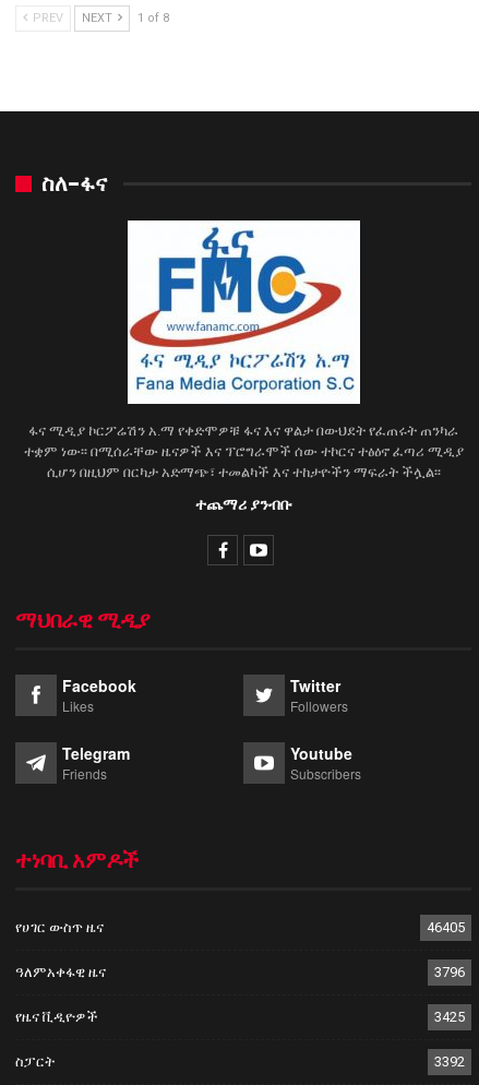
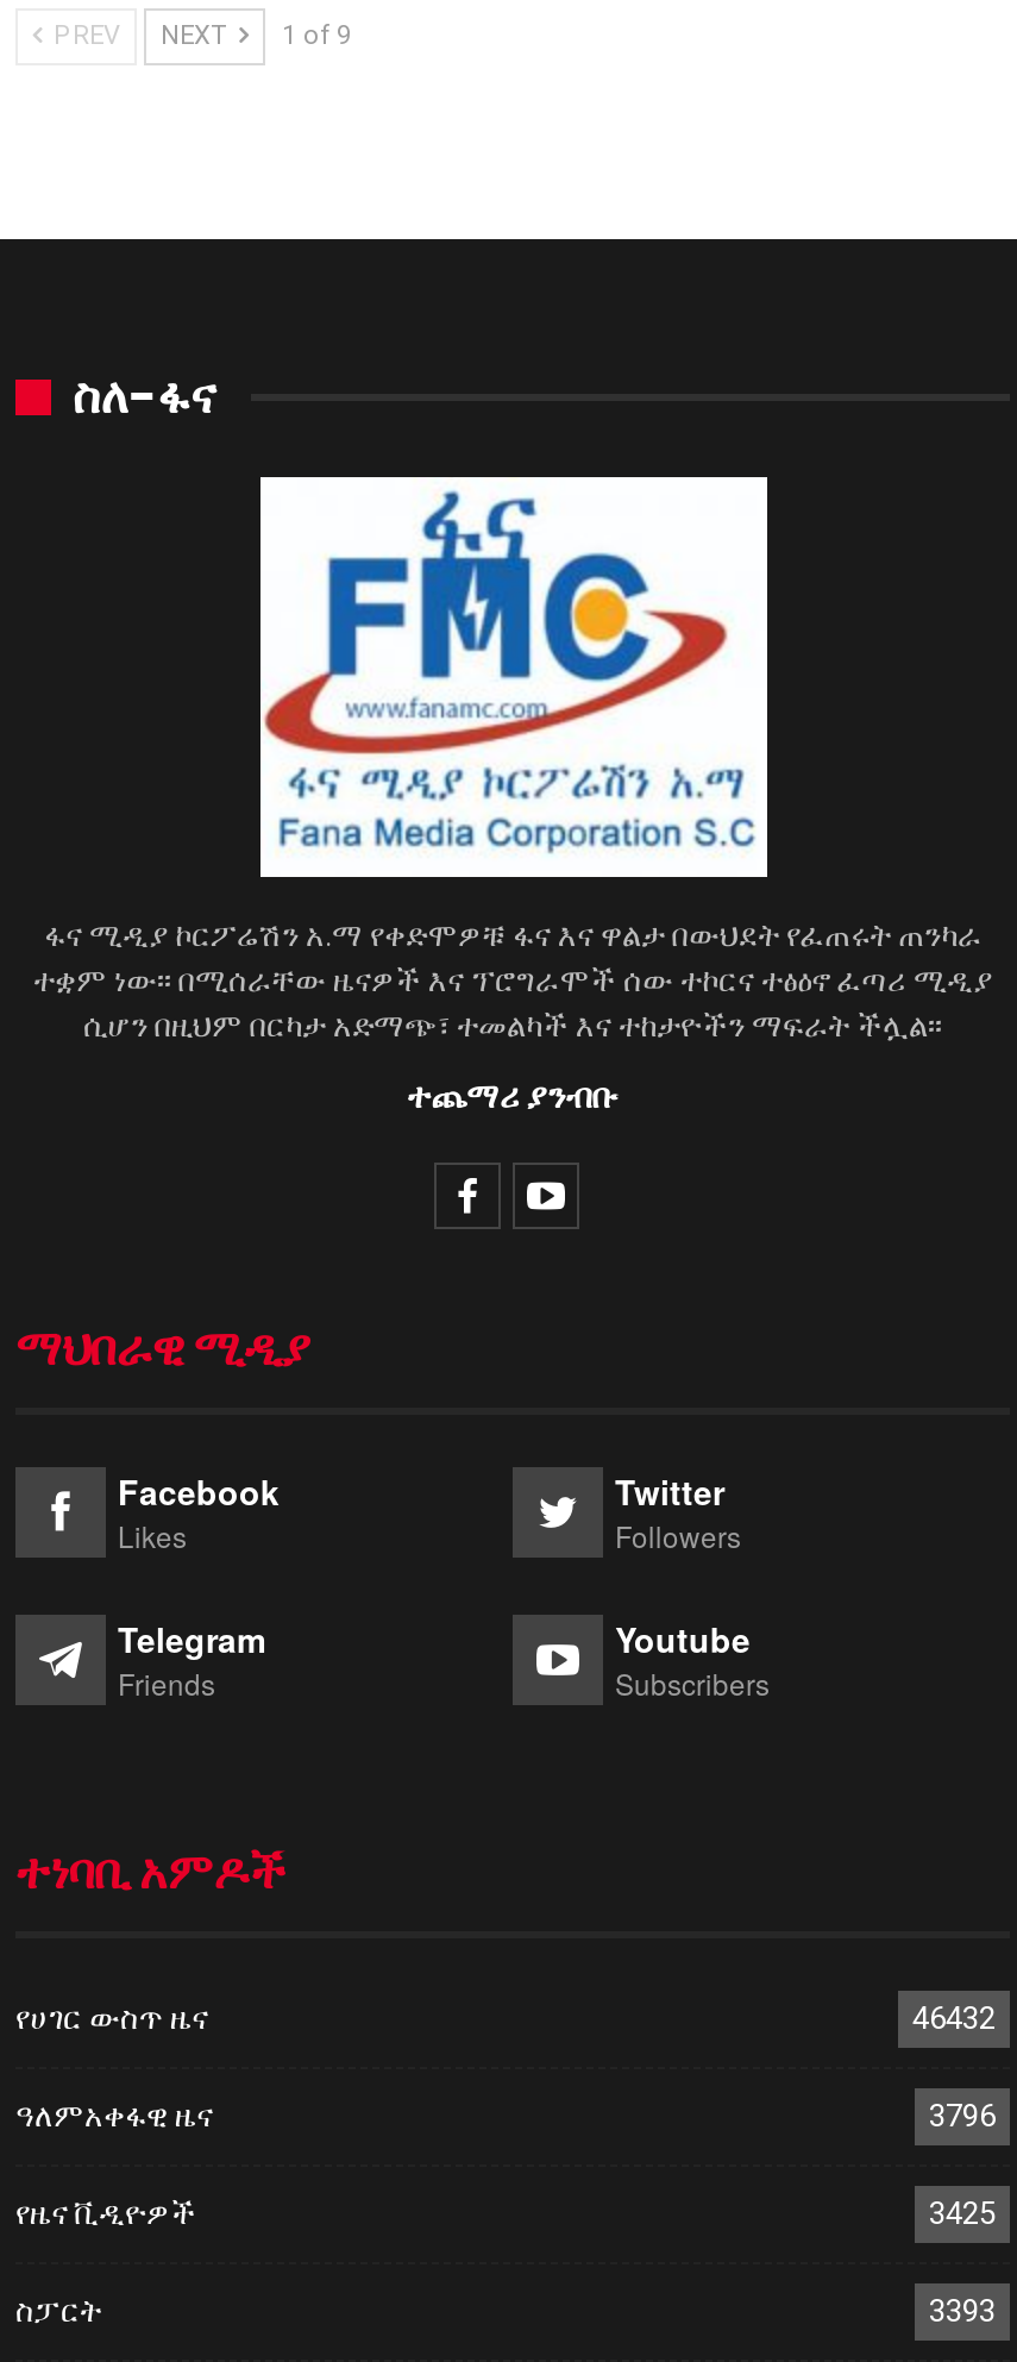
- PREV NEXT 1 of 8
+ PREV NEXT 1 of 9

- 46405
+ 46432

- 3392
+ 3393
